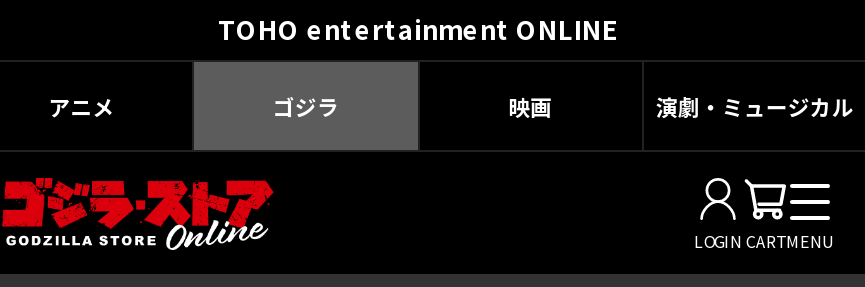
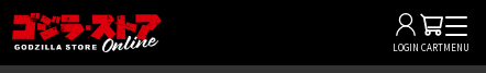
- TOHO entertainment ONLINE
- アニメ
- ゴジラ
- 映画
- 演劇・ミュージカル
